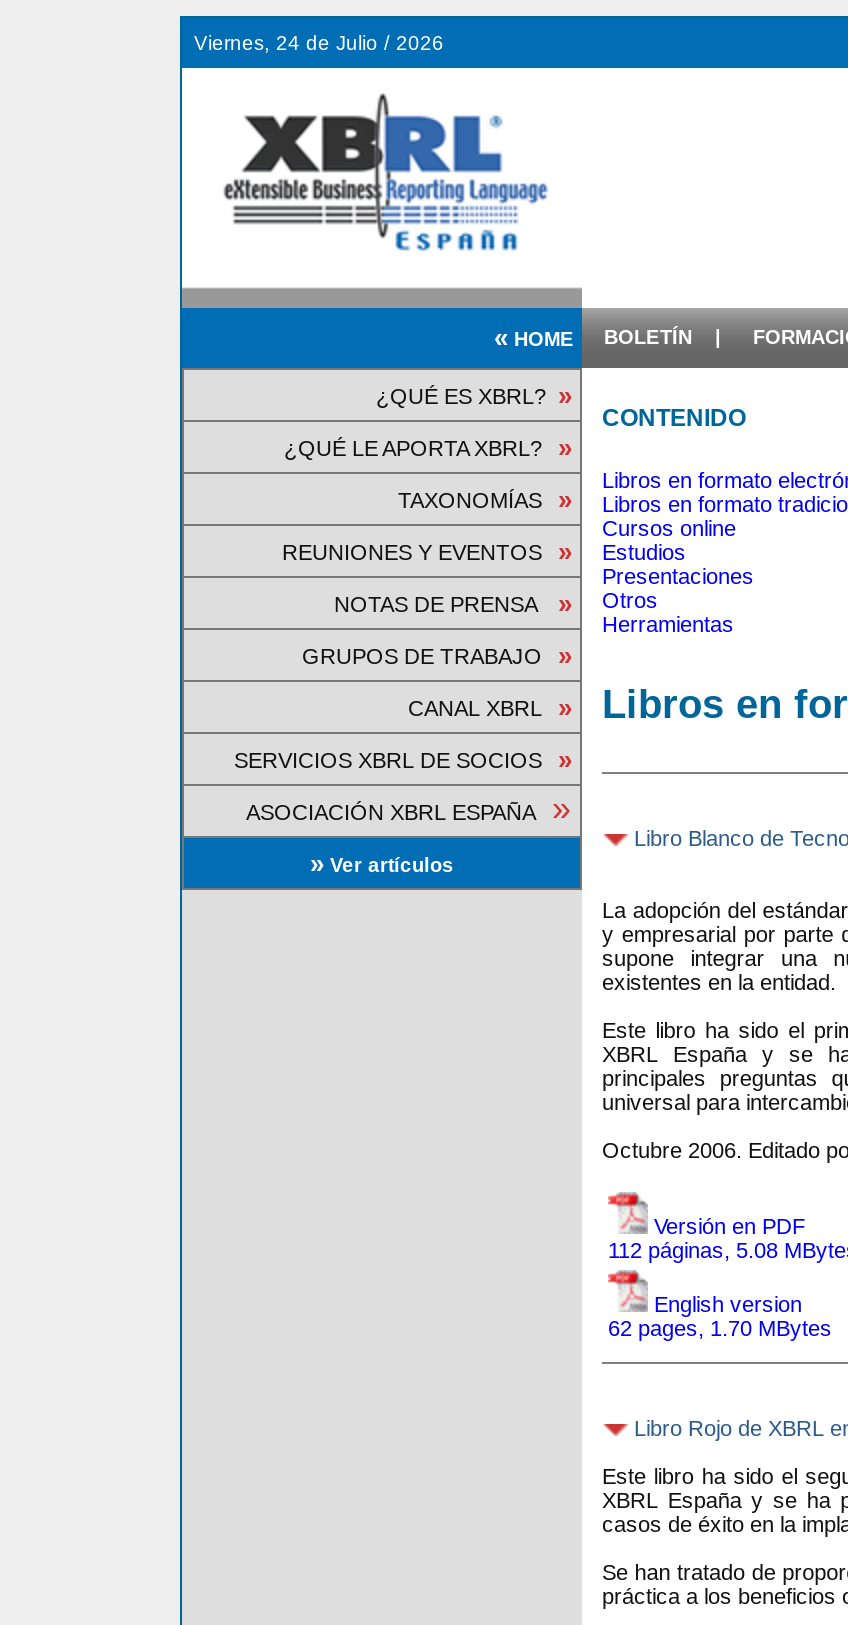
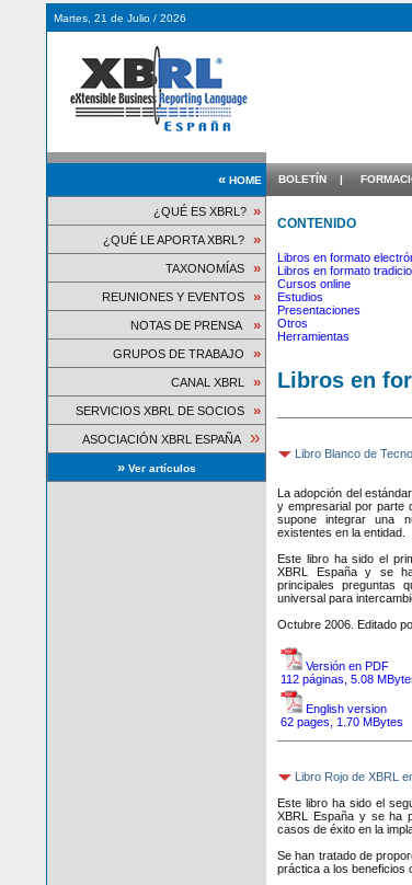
- Viernes, 24 de Julio / 2026
+ Martes, 21 de Julio / 2026
